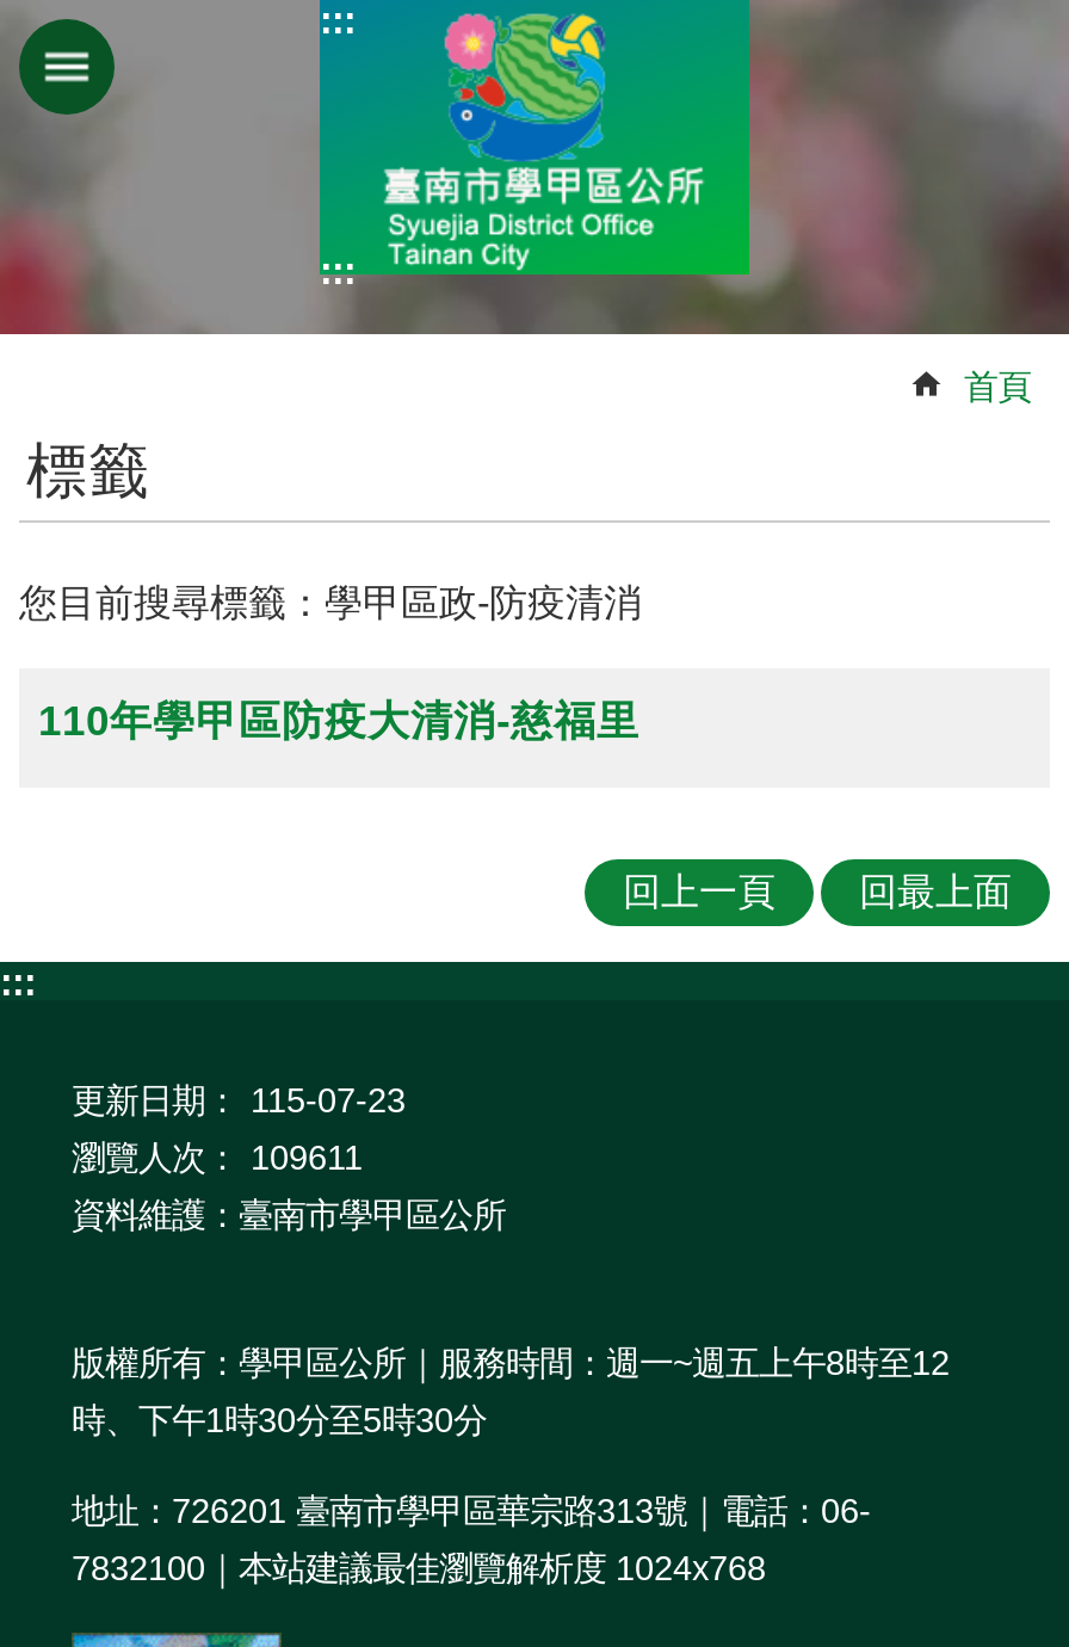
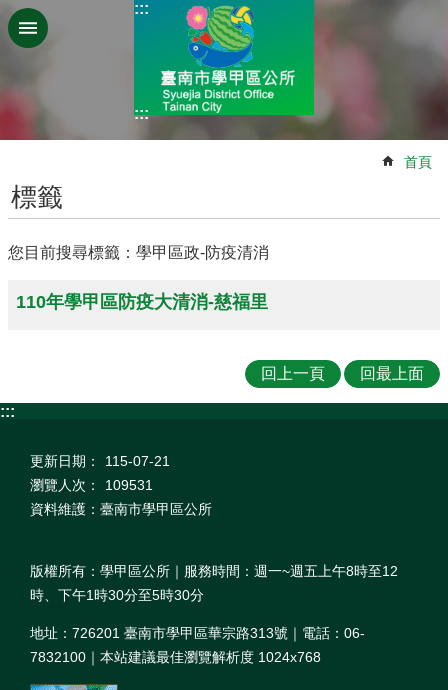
- 更新日期： 115-07-23
+ 更新日期： 115-07-21

- 瀏覽人次： 109611
+ 瀏覽人次： 109531
